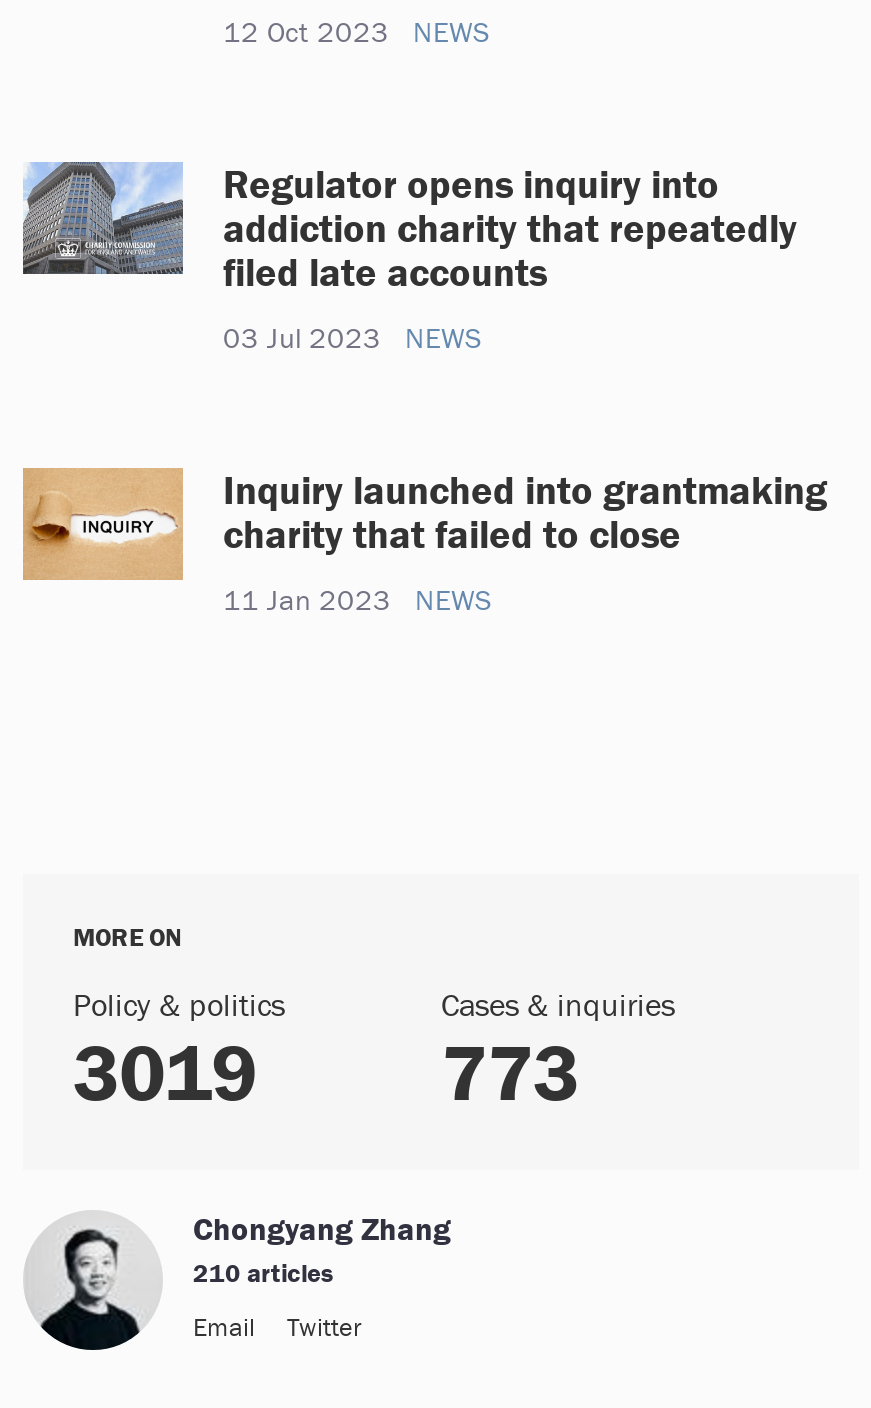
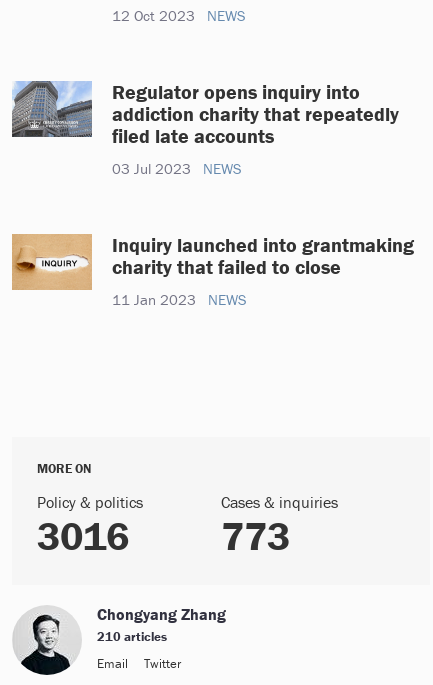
- 3019 773
+ 3016 773
